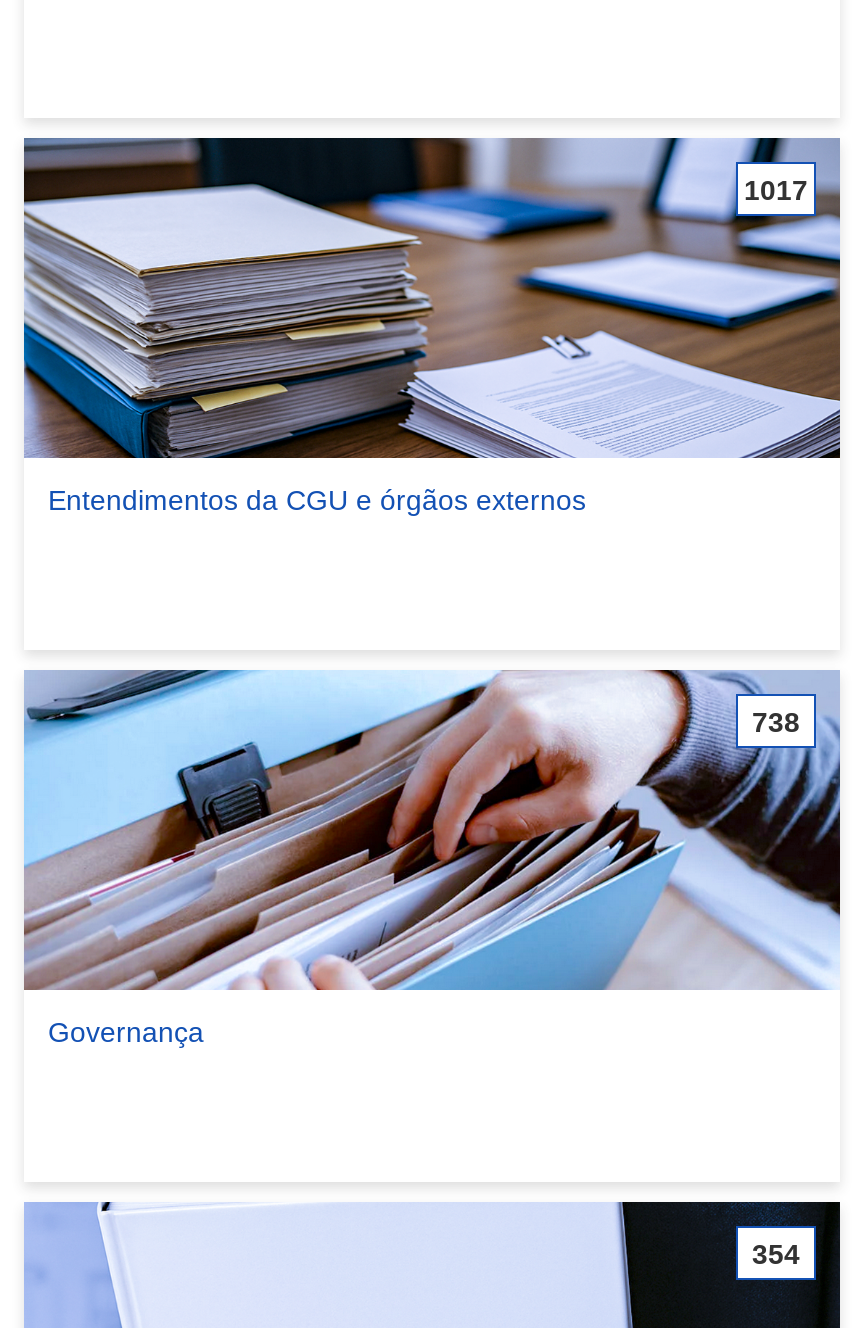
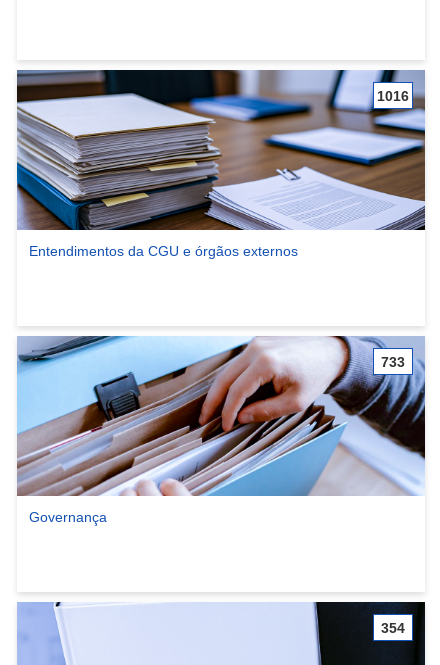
- 1017
+ 1016

- 738
+ 733
